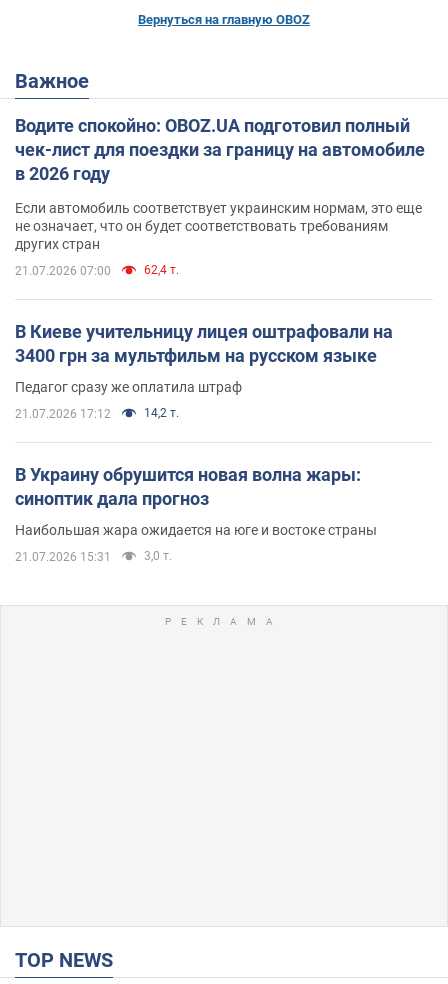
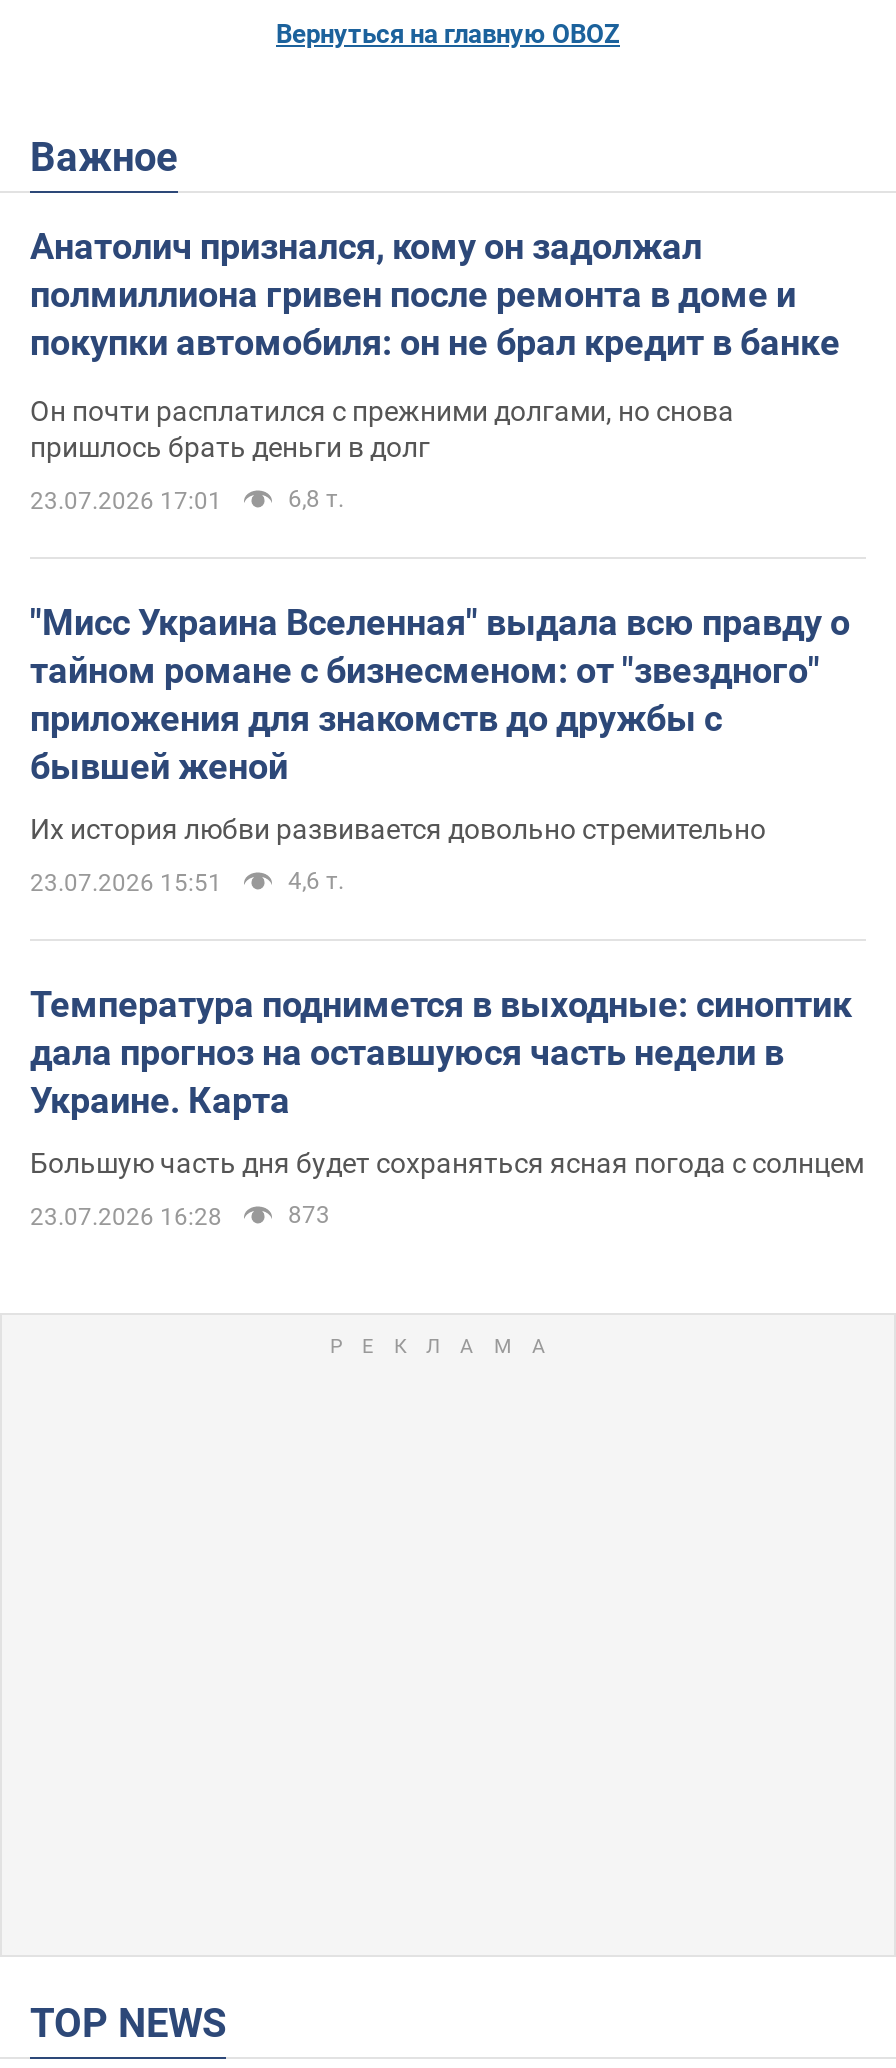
- Водите спокойно: OBOZ.UA подготовил полный
- чек-лист для поездки за границу на автомобиле
- в 2026 году
+ Анатолич признался, кому он задолжал
+ полмиллиона гривен после ремонта в доме и
+ покупки автомобиля: он не брал кредит в банке

- Если автомобиль соответствует украинским нормам, это еще
- не означает, что он будет соответствовать требованиям
- других стран
+ Он почти расплатился с прежними долгами, но снова
+ пришлось брать деньги в долг

- 21.07.2026 07:00
- 62,4 т.
+ 23.07.2026 17:01
+ 6,8 т.

- В Киеве учительницу лицея оштрафовали на
- 3400 грн за мультфильм на русском языке
+ "Мисс Украина Вселенная" выдала всю правду о
+ тайном романе с бизнесменом: от "звездного"
+ приложения для знакомств до дружбы с
+ бывшей женой

- Педагог сразу же оплатила штраф
+ Их история любви развивается довольно стремительно

- 21.07.2026 17:12
- 14,2 т.
+ 23.07.2026 15:51
+ 4,6 т.

- В Украину обрушится новая волна жары:
- синоптик дала прогноз
+ Температура поднимется в выходные: синоптик
+ дала прогноз на оставшуюся часть недели в
+ Украине. Карта

- Наибольшая жара ожидается на юге и востоке страны
+ Большую часть дня будет сохраняться ясная погода с солнцем

- 21.07.2026 15:31
- 3,0 т.
+ 23.07.2026 16:28
+ 873
